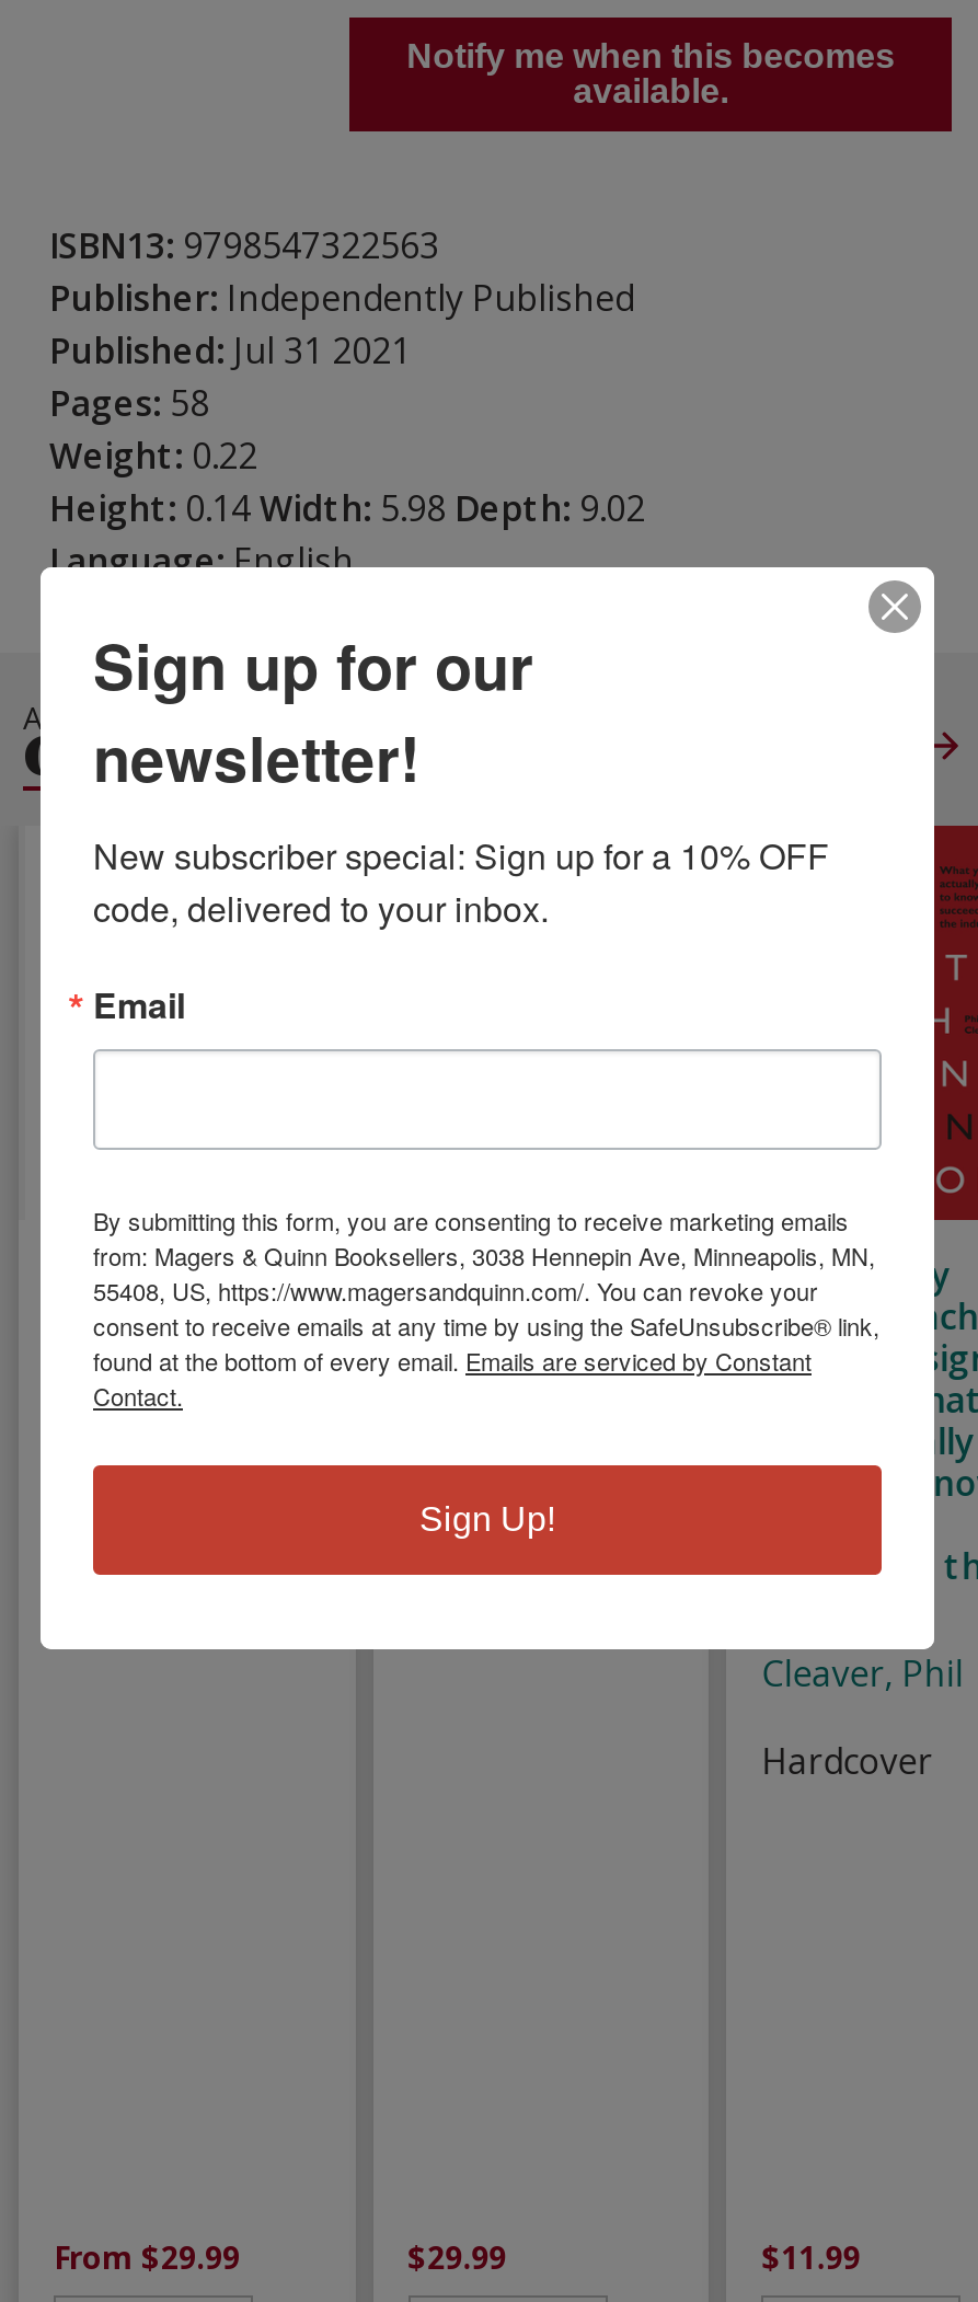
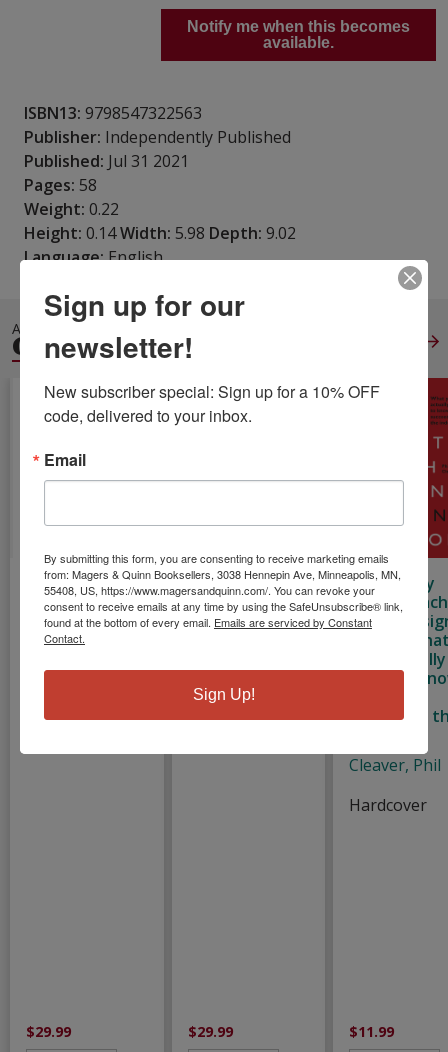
- From $29.99
+ $29.99
